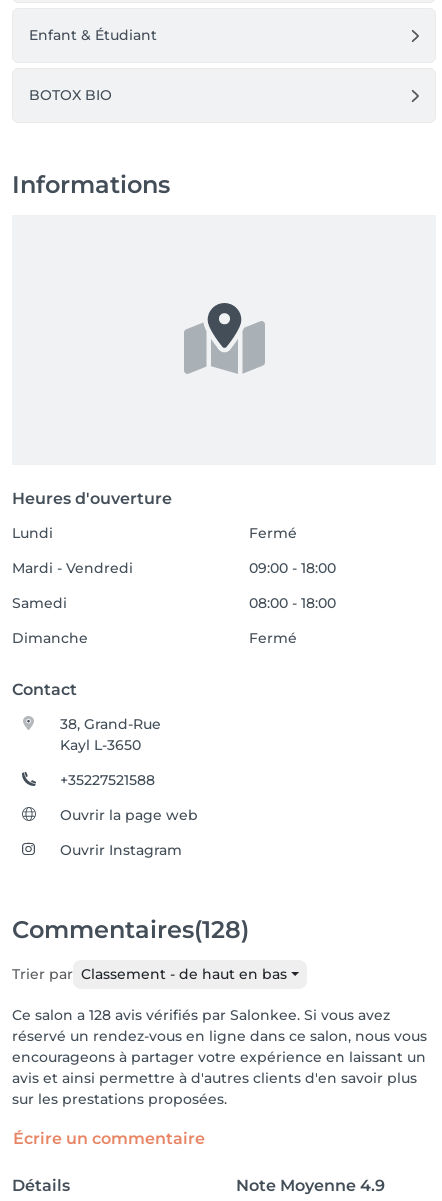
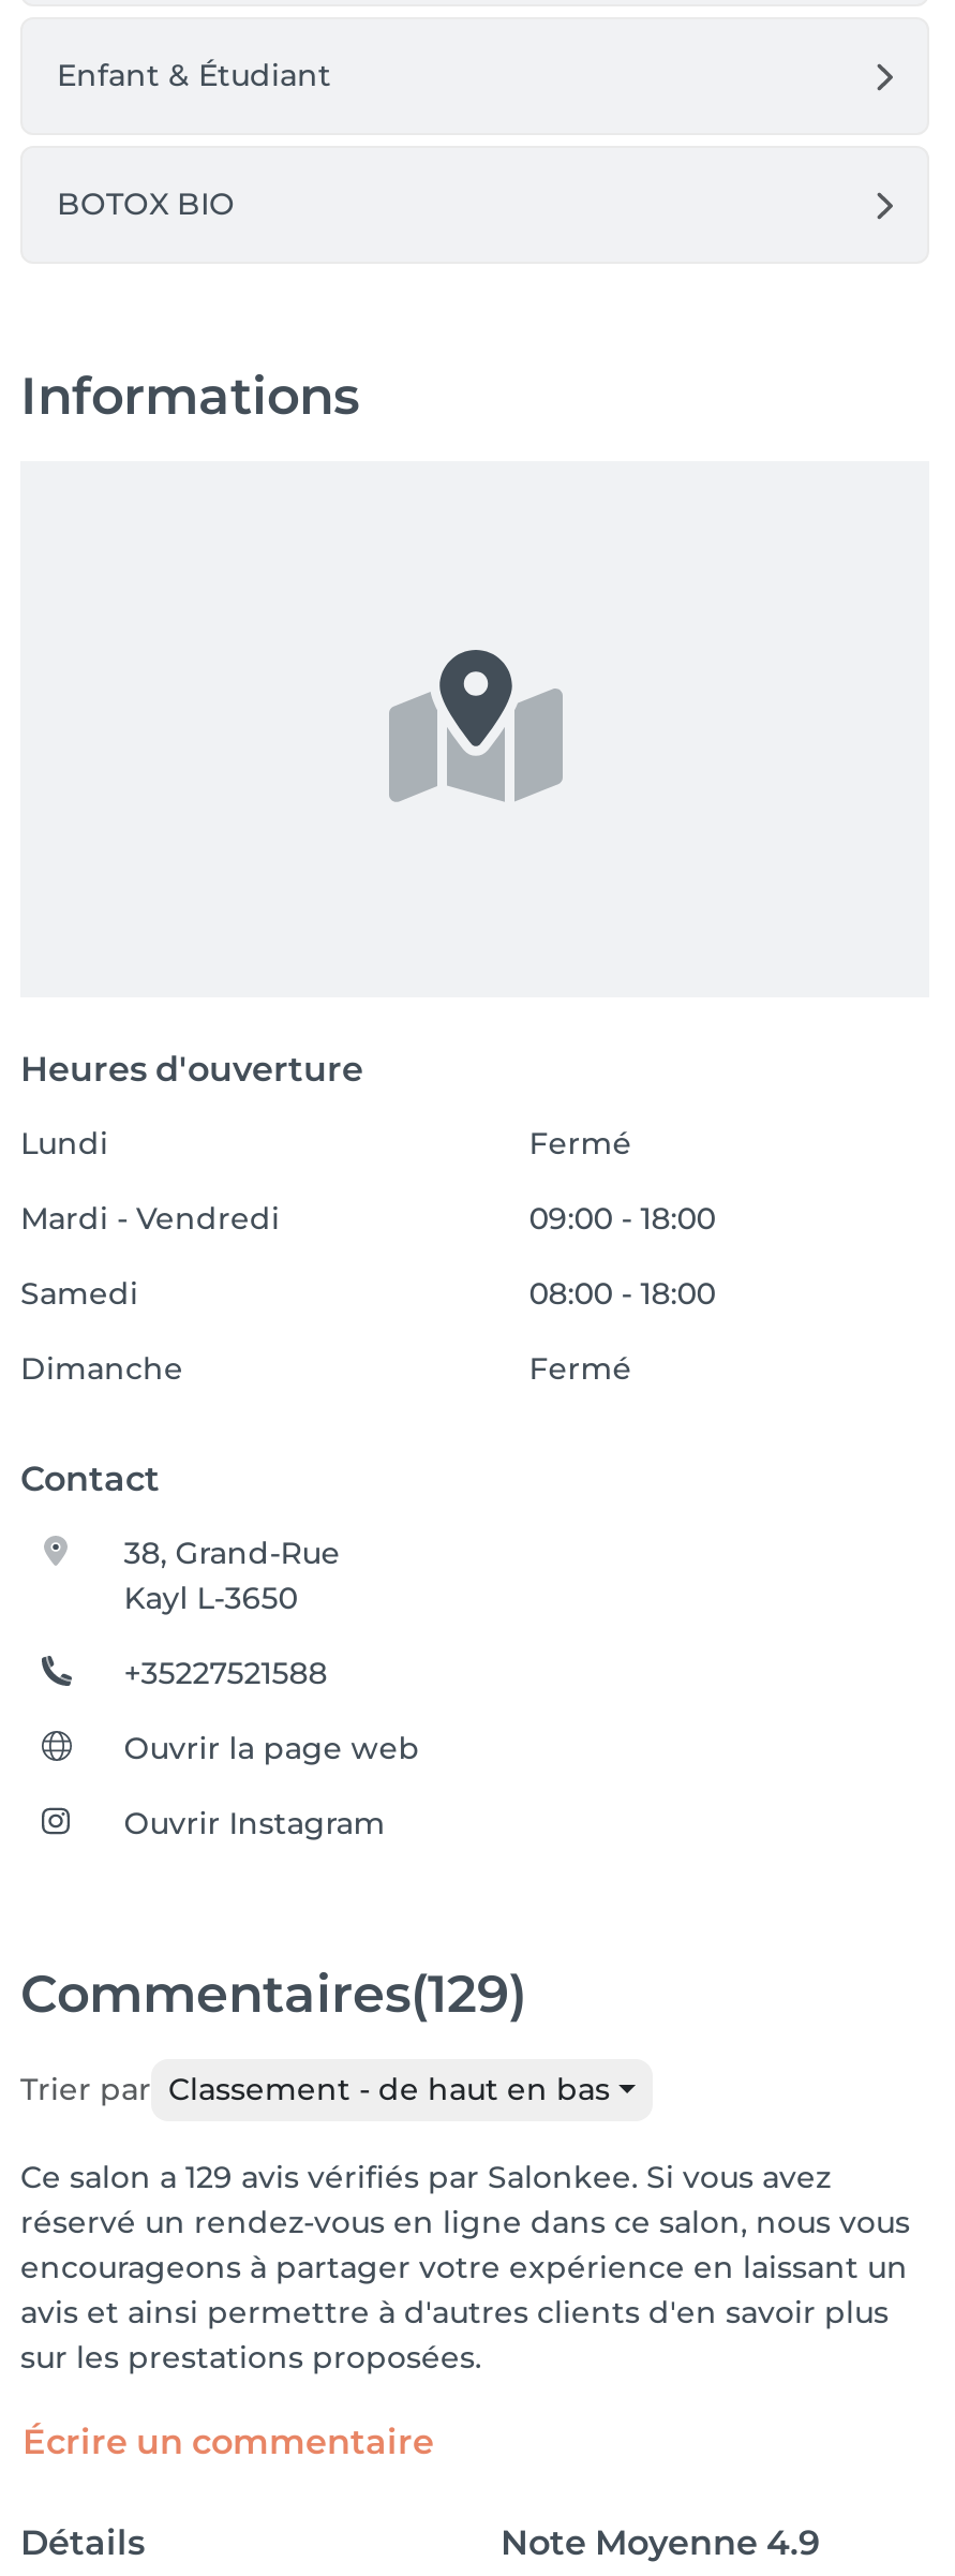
- Commentaires(128)
+ Commentaires(129)

- Ce salon a 128 avis vérifiés par Salonkee. Si vous avez
+ Ce salon a 129 avis vérifiés par Salonkee. Si vous avez
